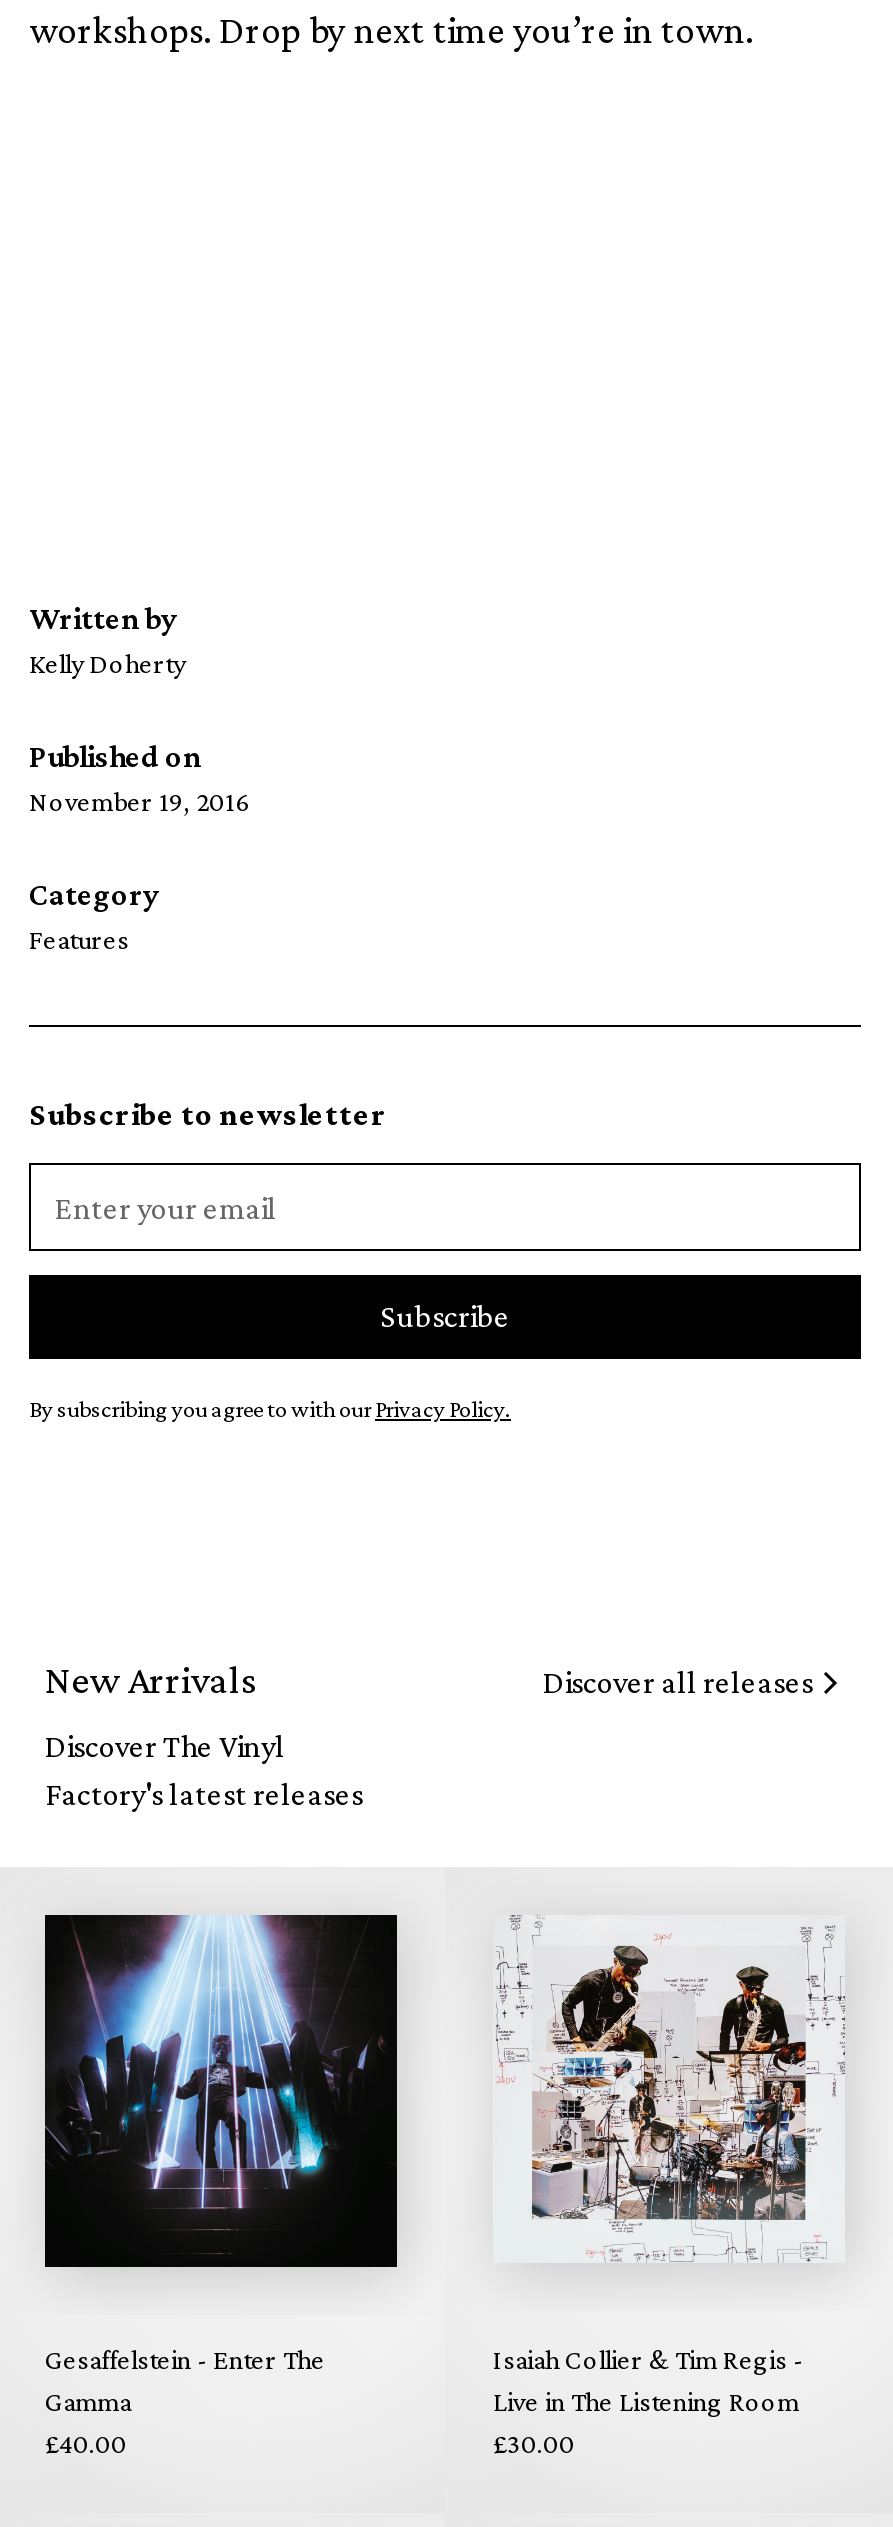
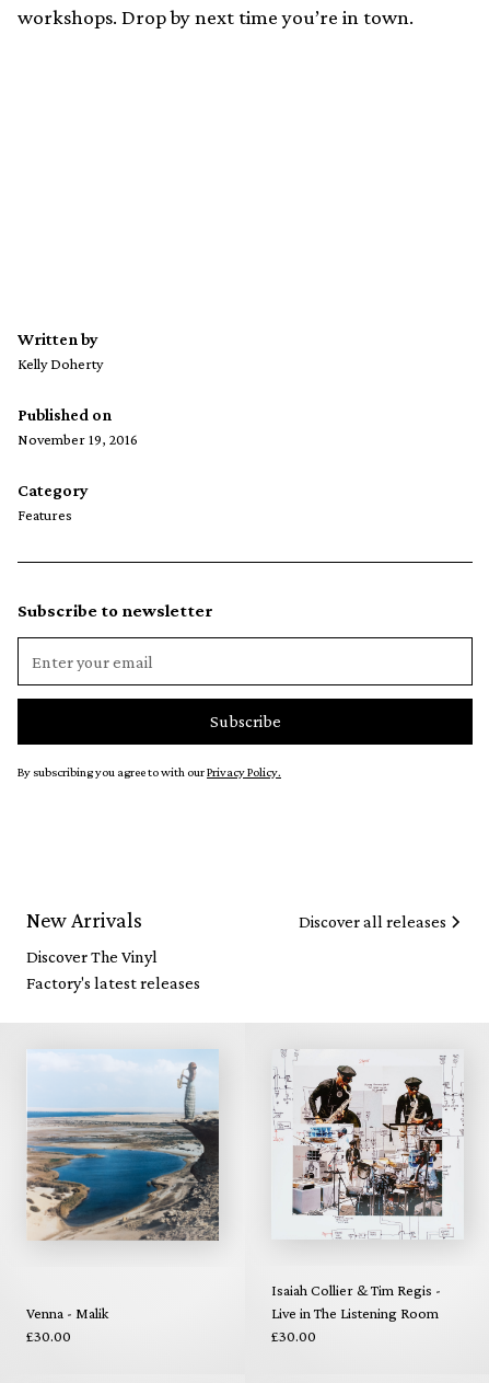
- [image]
+ [image]

- Gesaffelstein - Enter The
- Gamma
- £40.00
+ Venna - Malik
+ £30.00
